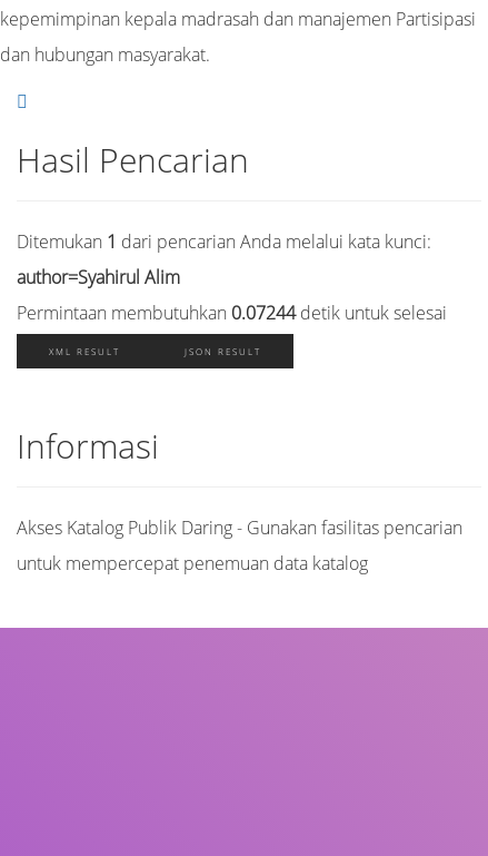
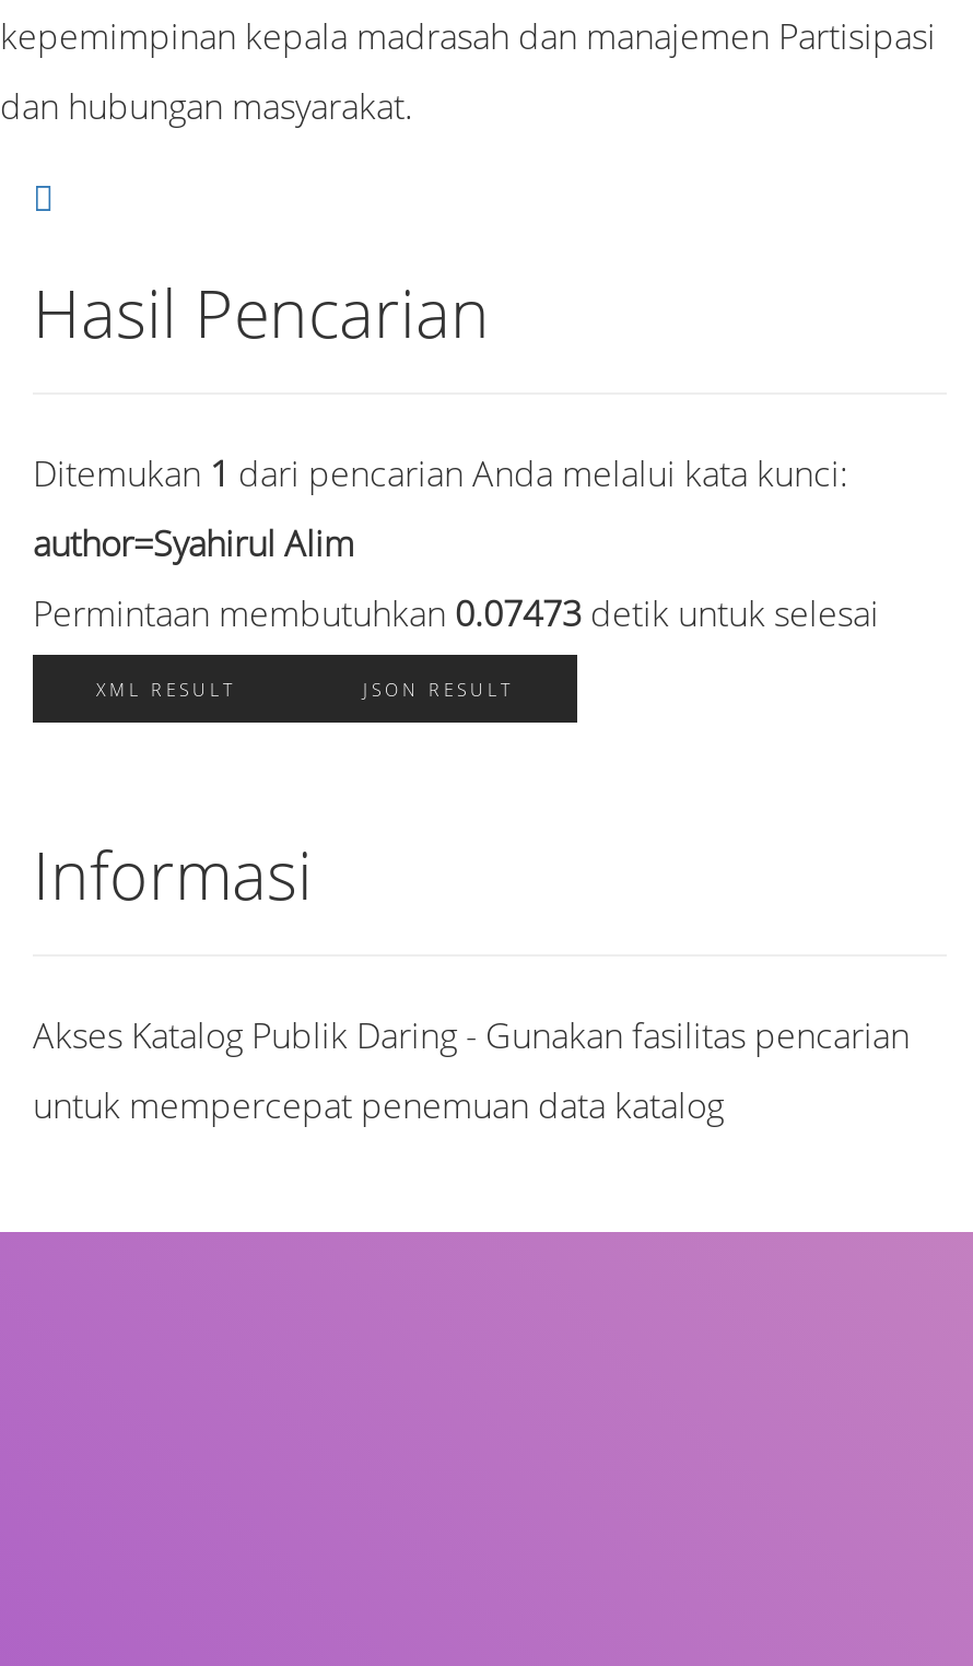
- Permintaan membutuhkan 0.07244 detik untuk selesai
+ Permintaan membutuhkan 0.07473 detik untuk selesai
